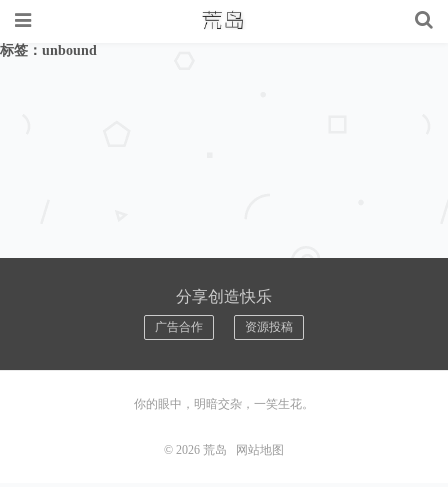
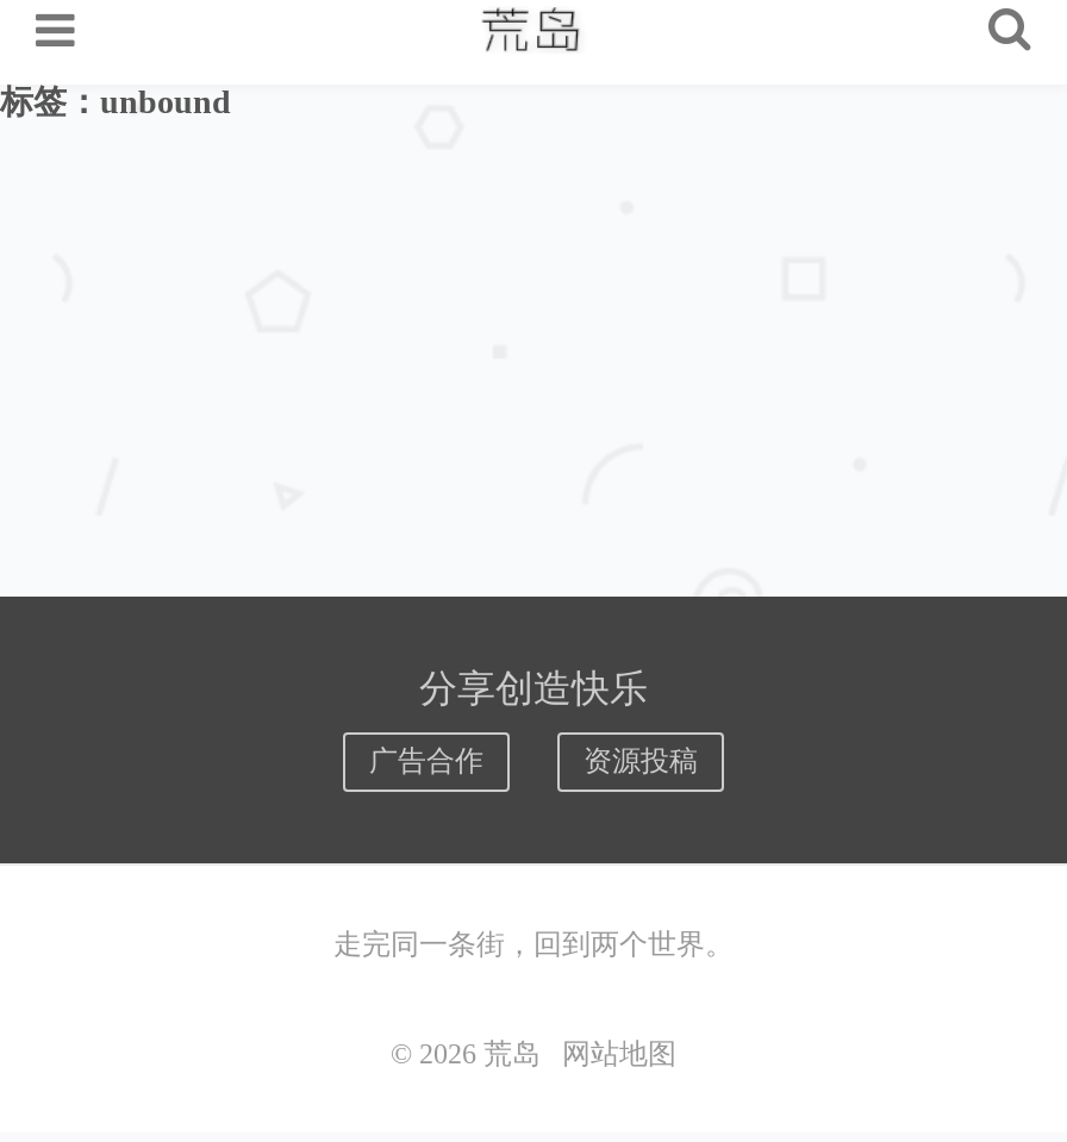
- 你的眼中，明暗交杂，一笑生花。
+ 走完同一条街，回到两个世界。
